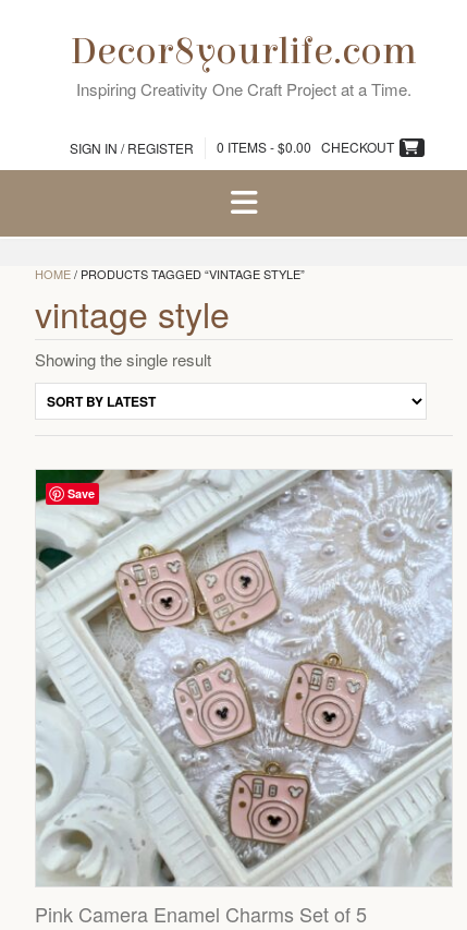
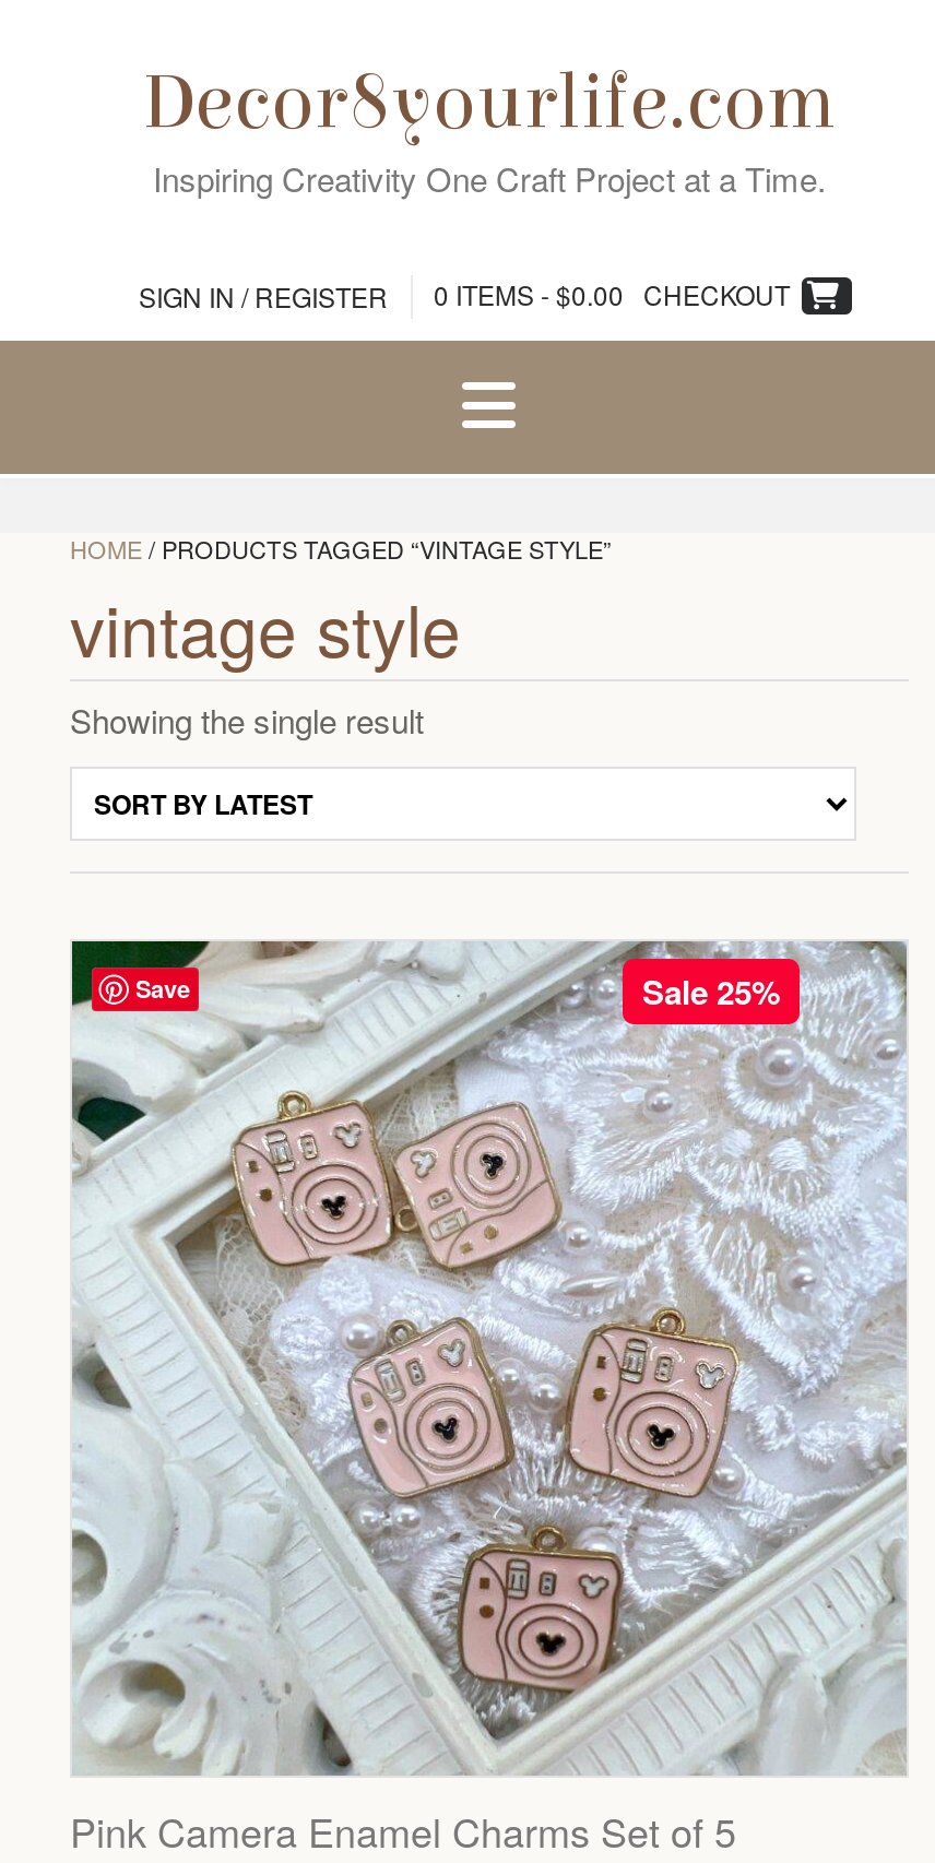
+ Sale 25%
